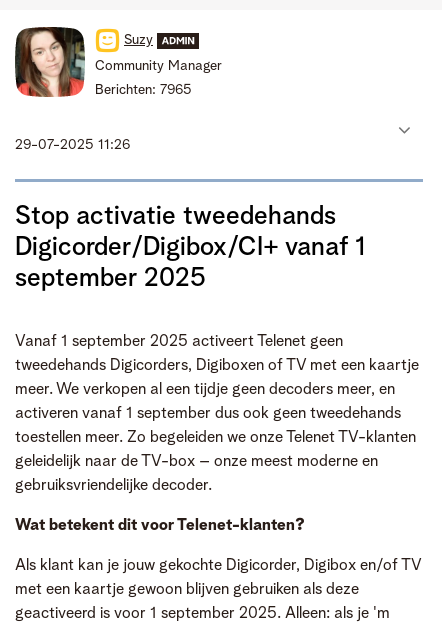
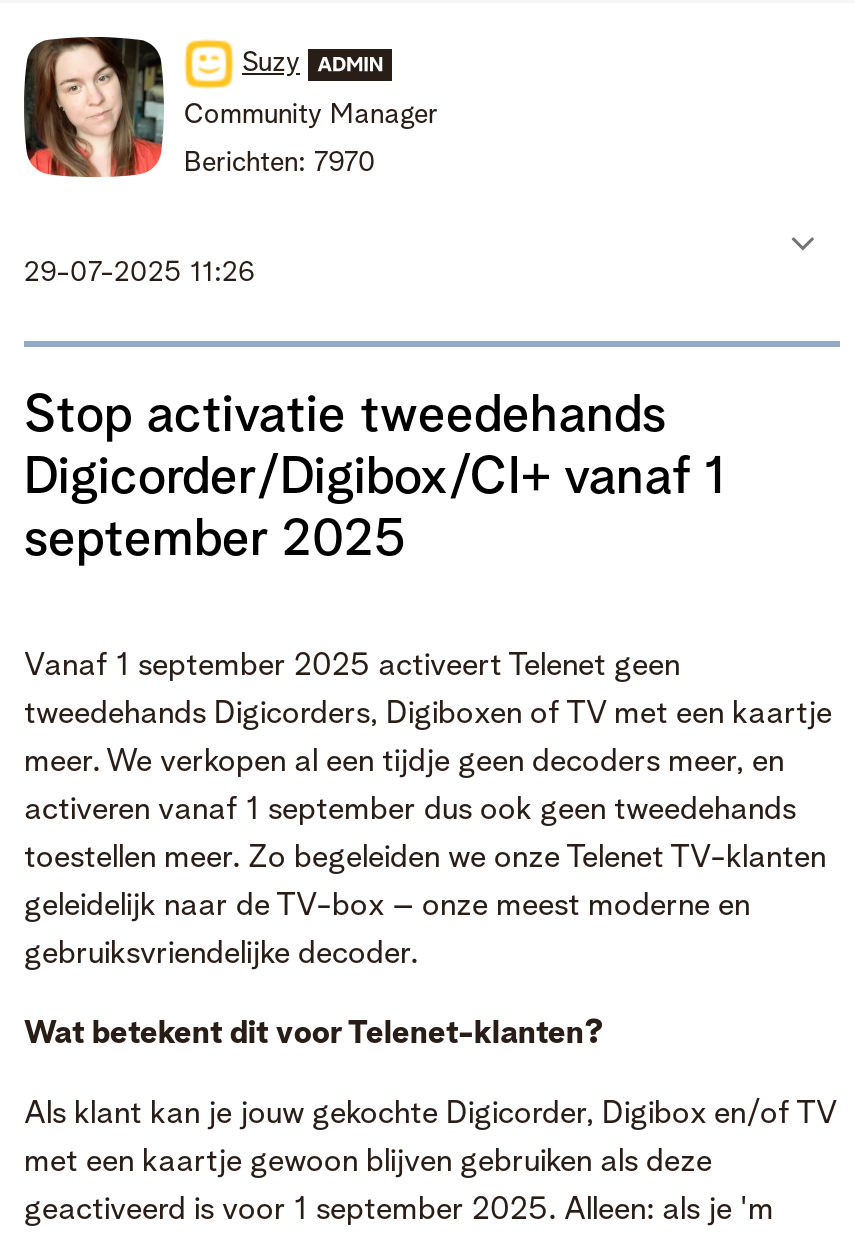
- Berichten: 7965
+ Berichten: 7970
